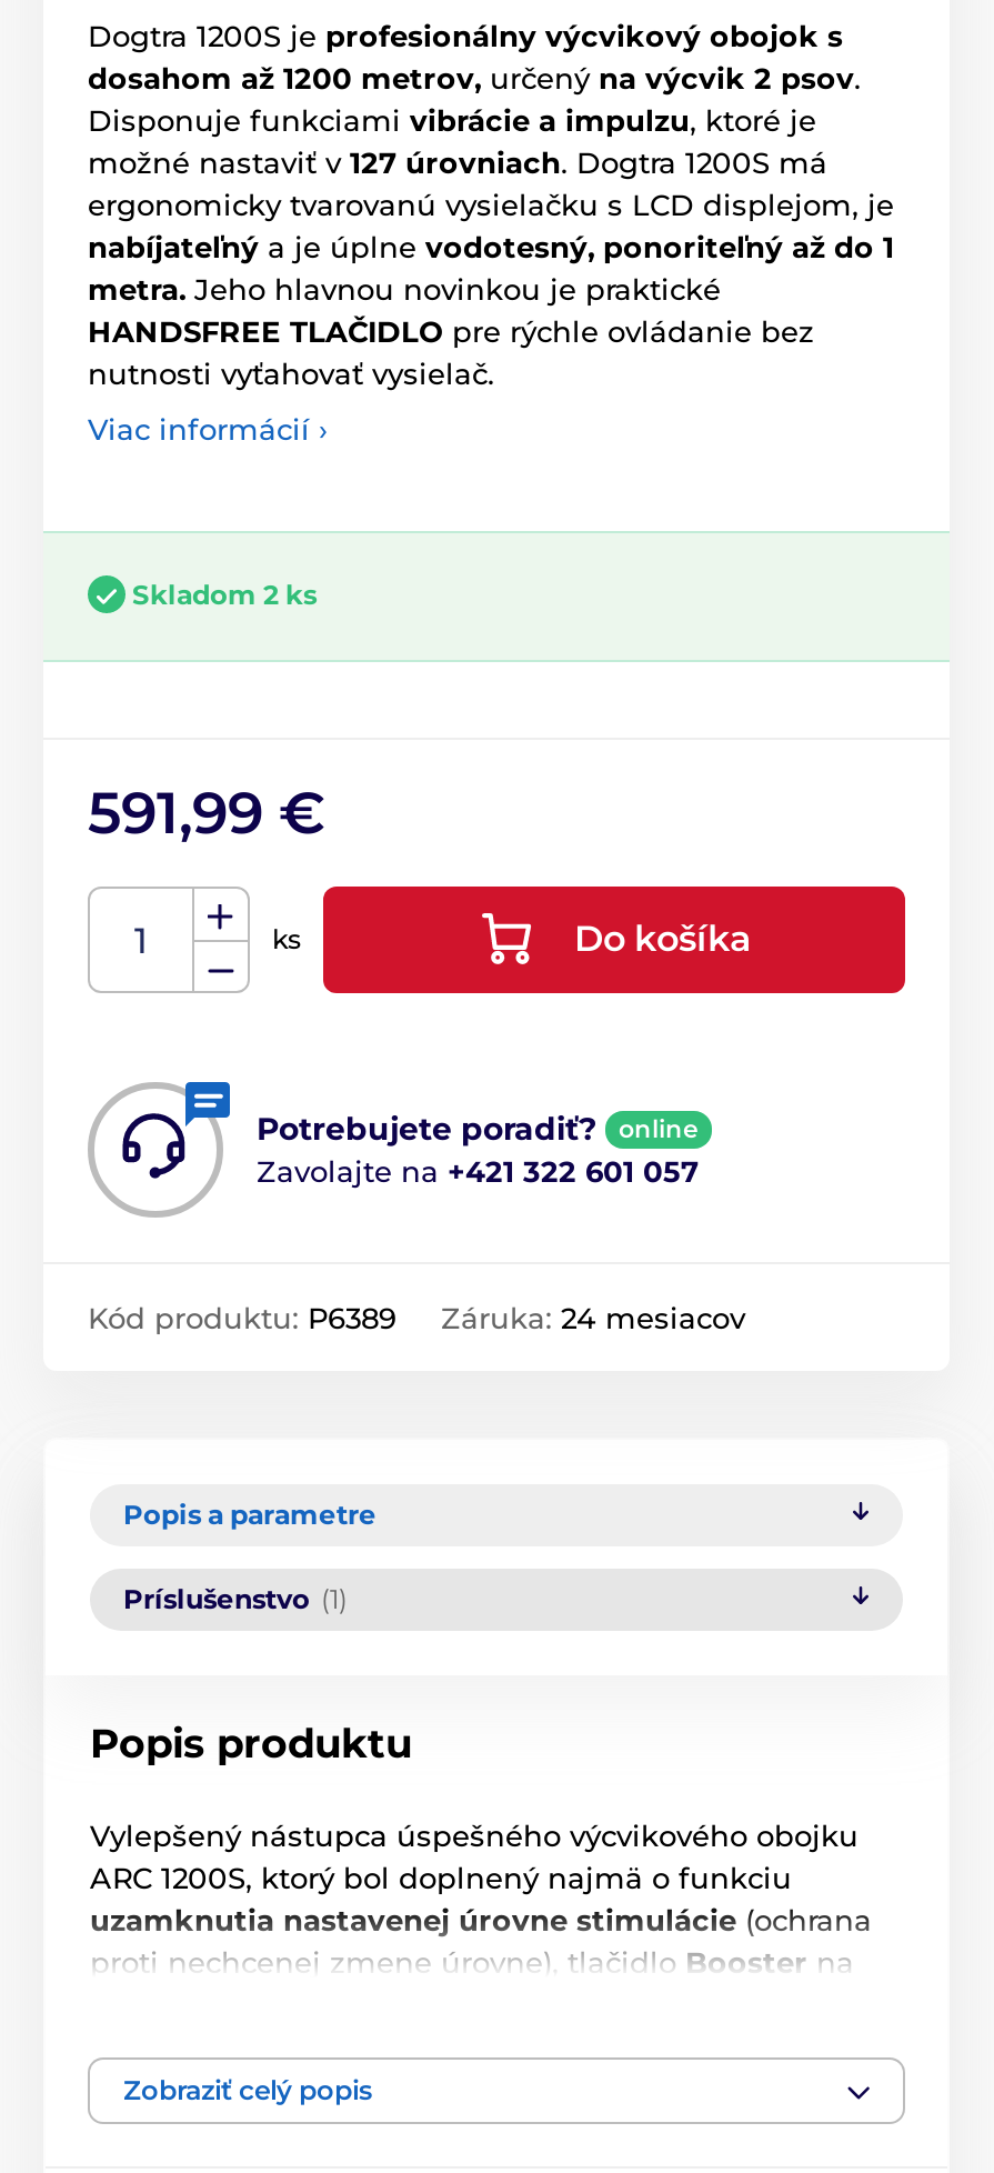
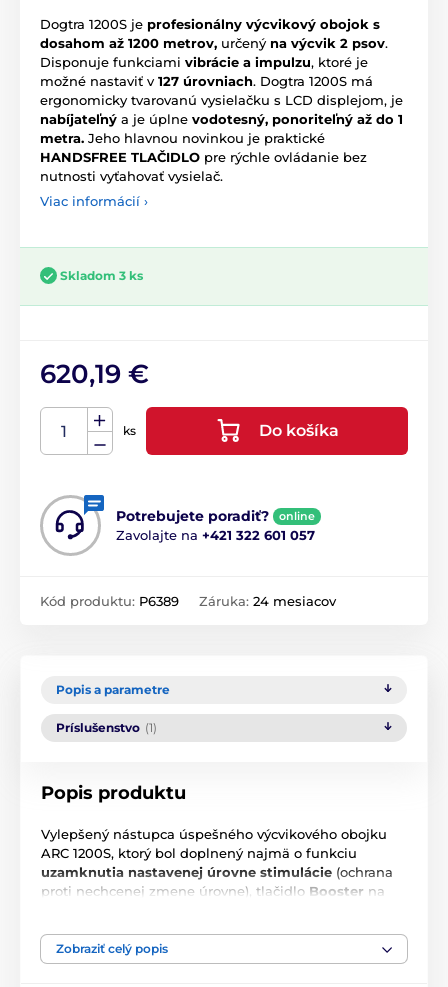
- Skladom 2 ks
+ Skladom 3 ks

- 591,99 €
+ 620,19 €
